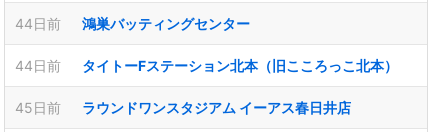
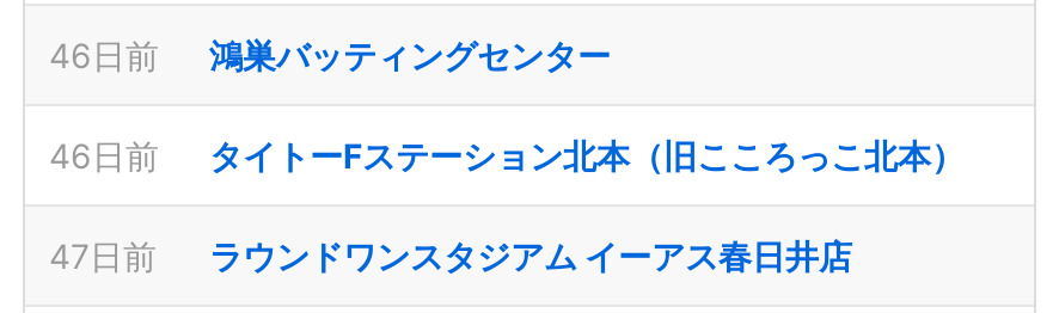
- 44日前 鴻巣バッティングセンター
+ 46日前 鴻巣バッティングセンター

- 44日前 タイトーFステーション北本（旧こころっこ北本）
+ 46日前 タイトーFステーション北本（旧こころっこ北本）

- 45日前 ラウンドワンスタジアム イーアス春日井店
+ 47日前 ラウンドワンスタジアム イーアス春日井店
